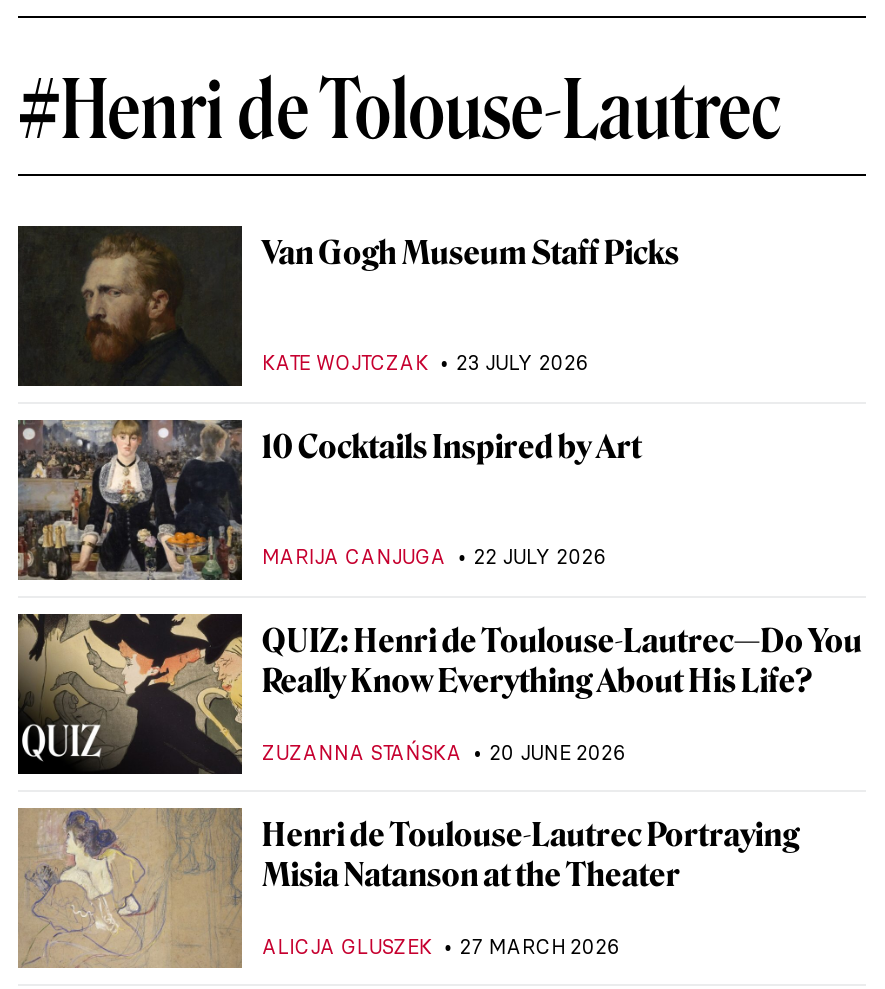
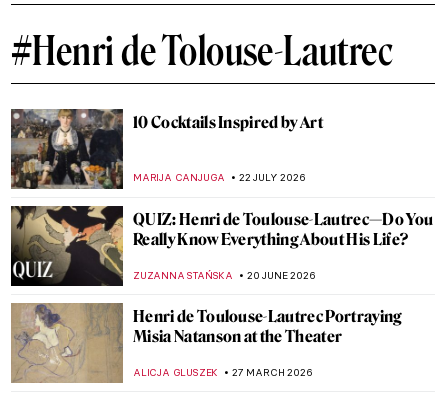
- [image]
- Van Gogh Museum Staff Picks
- KATE WOJTCZAK
- 23 JULY 2026
